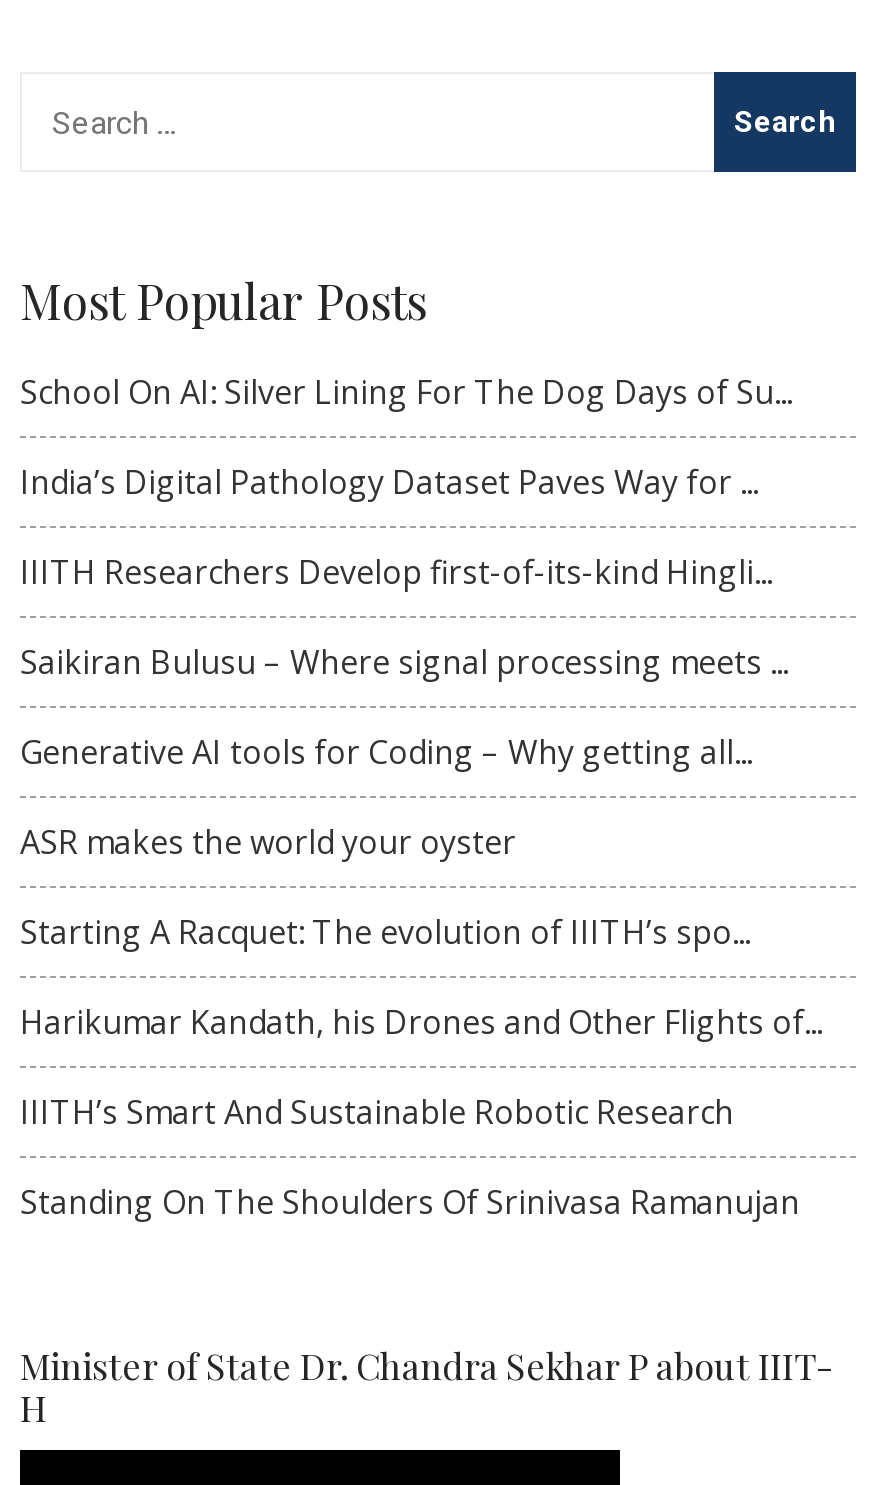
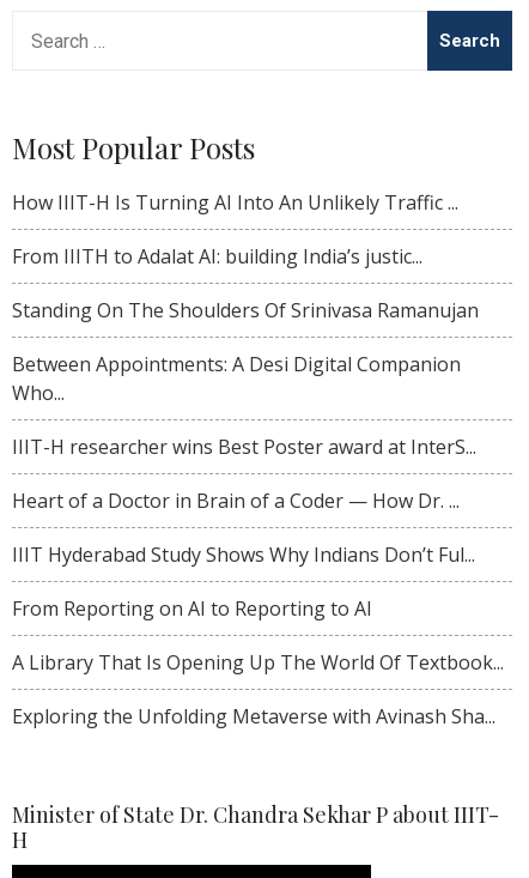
- School On AI: Silver Lining For The Dog Days of Su...
- India’s Digital Pathology Dataset Paves Way for ...
- IIITH Researchers Develop first-of-its-kind Hingli...
- Saikiran Bulusu – Where signal processing meets ...
- Generative AI tools for Coding – Why getting all...
- ASR makes the world your oyster
- Starting A Racquet: The evolution of IIITH’s spo...
- Harikumar Kandath, his Drones and Other Flights of...
- IIITH’s Smart And Sustainable Robotic Research
+ How IIIT-H Is Turning AI Into An Unlikely Traffic ...
+ From IIITH to Adalat AI: building India’s justic...

moved up: Standing On The Shoulders Of Srinivasa Ramanujan

+ Between Appointments: A Desi Digital Companion
+ Who...
+ IIIT-H researcher wins Best Poster award at InterS...
+ Heart of a Doctor in Brain of a Coder — How Dr. ...
+ IIIT Hyderabad Study Shows Why Indians Don’t Ful...
+ From Reporting on AI to Reporting to AI
+ A Library That Is Opening Up The World Of Textbook...
+ Exploring the Unfolding Metaverse with Avinash Sha...
